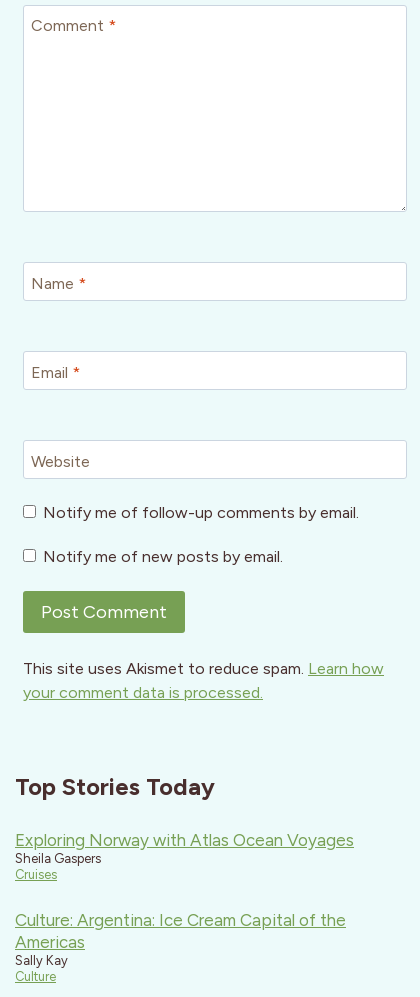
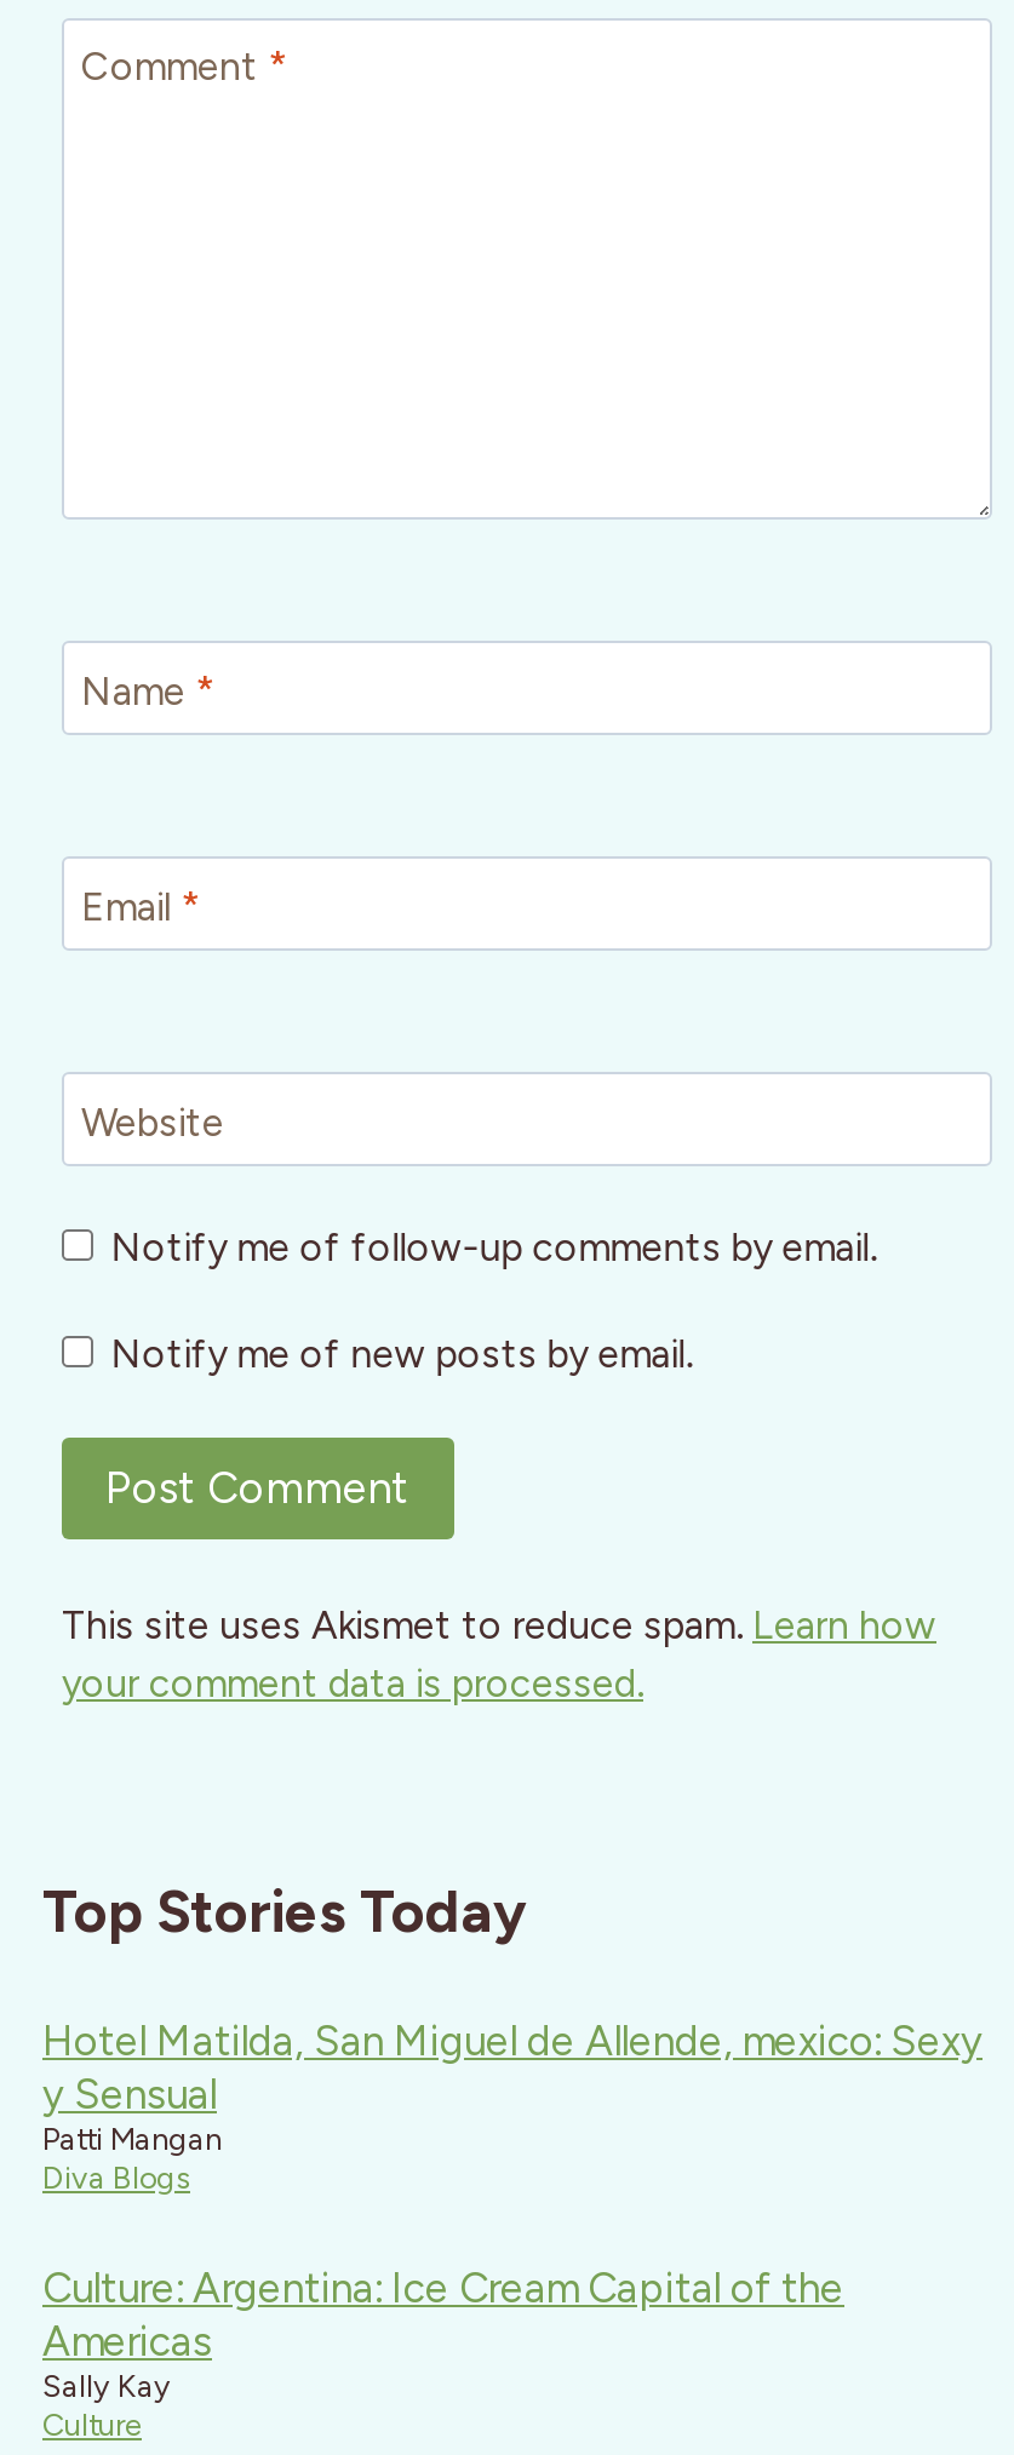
- Exploring Norway with Atlas Ocean Voyages
- Sheila Gaspers
- Cruises
+ Hotel Matilda, San Miguel de Allende, mexico: Sexy
+ y Sensual
+ Patti Mangan
+ Diva Blogs
